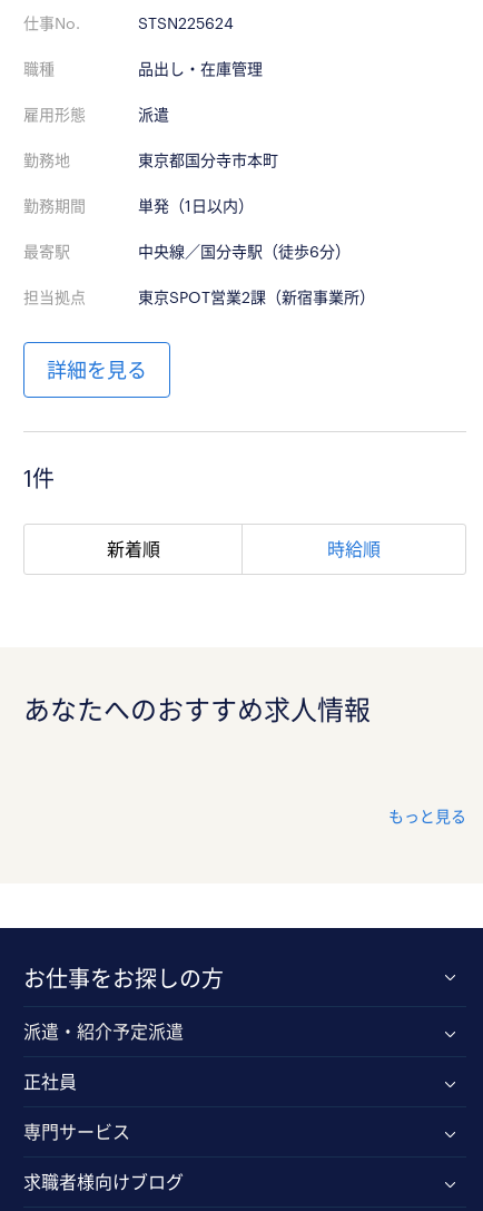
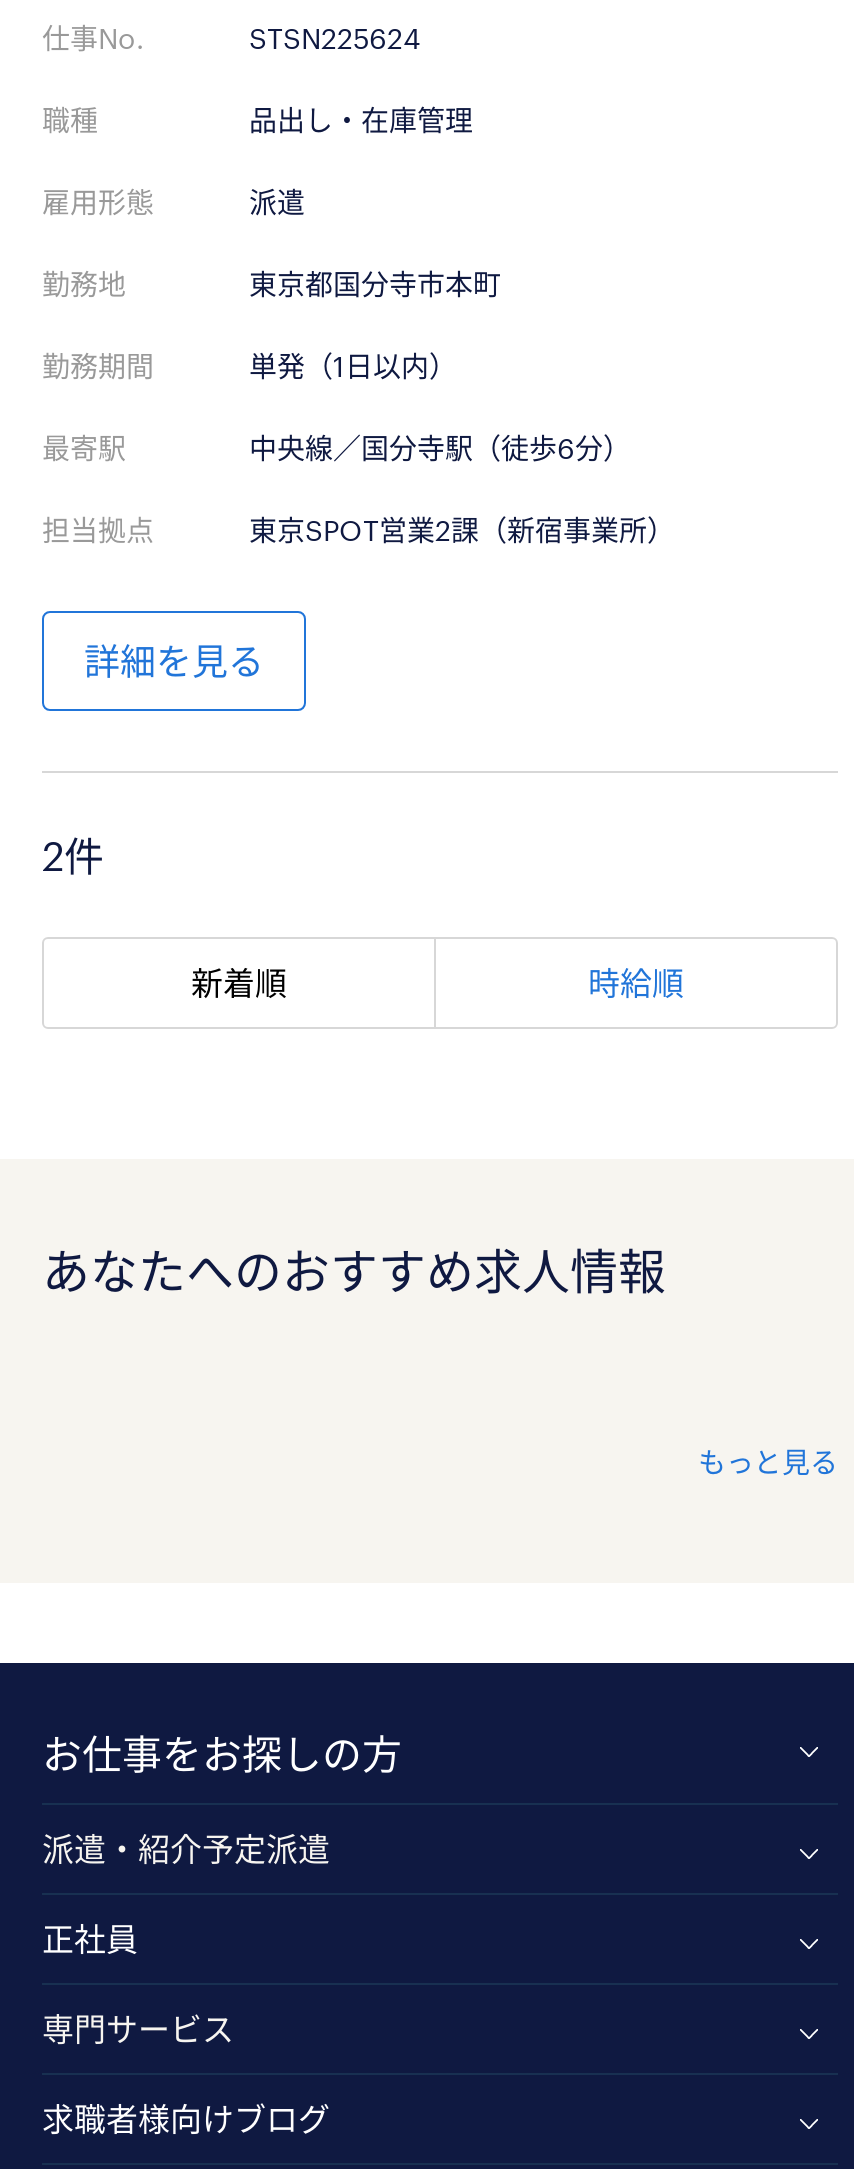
- 1件
+ 2件
